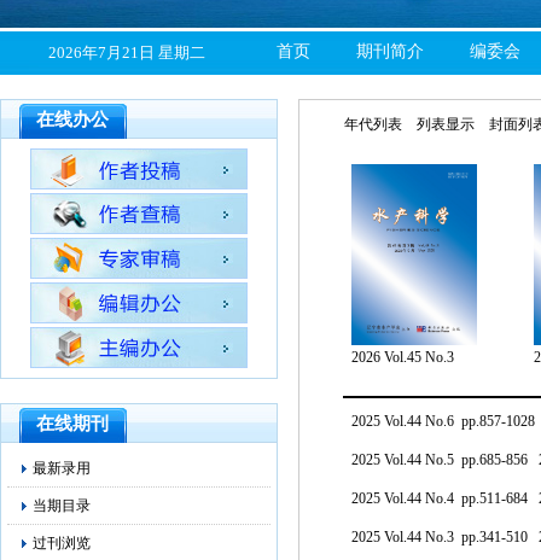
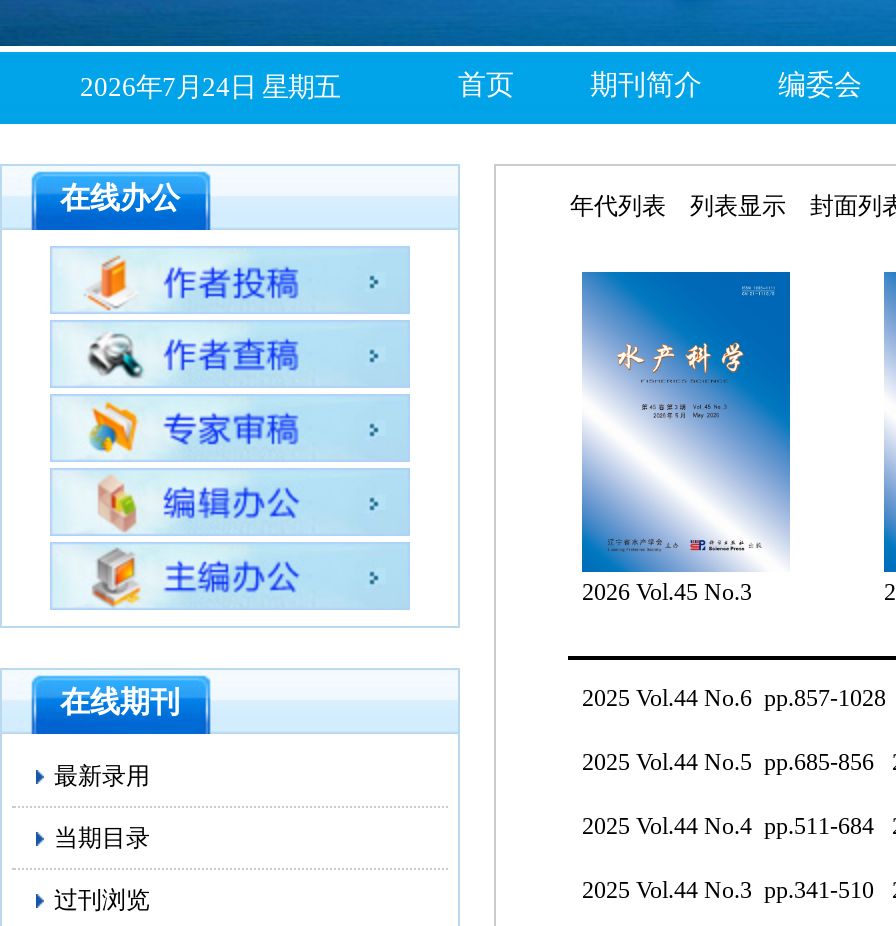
- 2026年7月21日 星期二
+ 2026年7月24日 星期五
